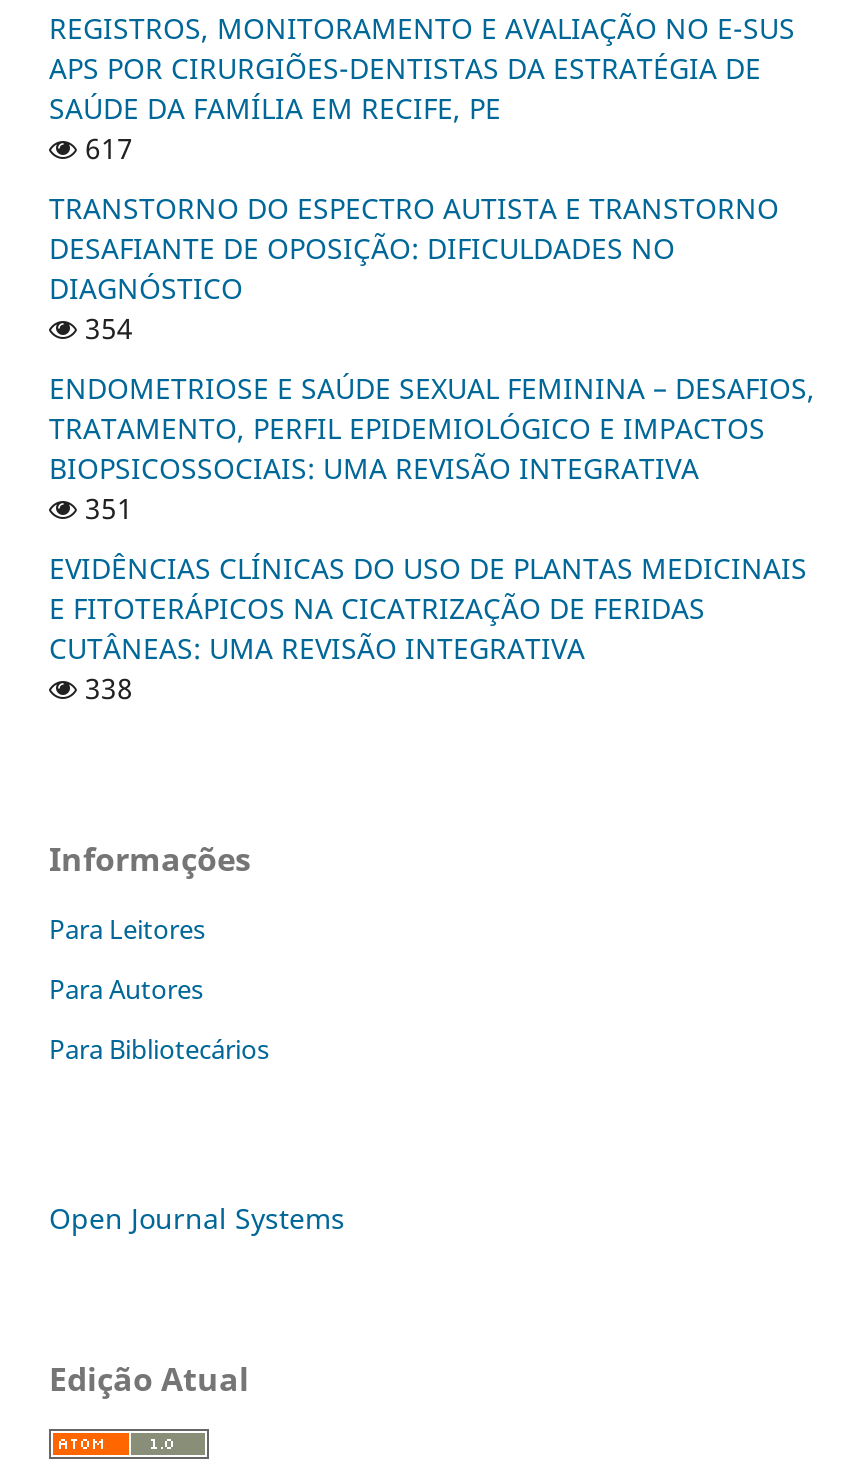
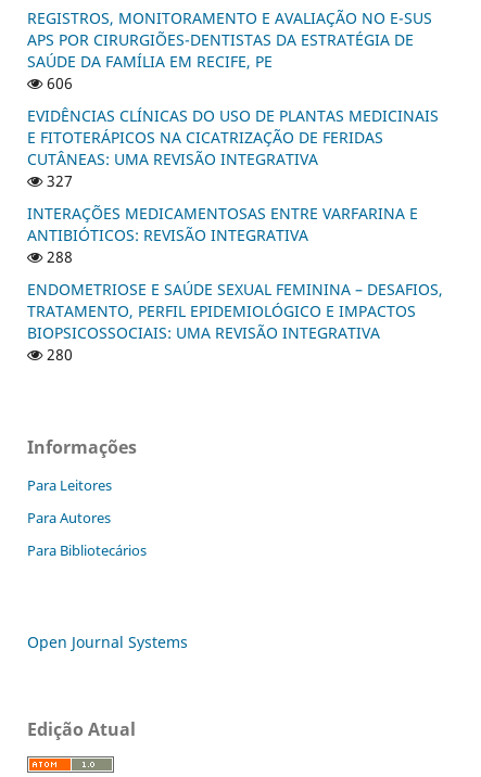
- 617
- TRANSTORNO DO ESPECTRO AUTISTA E TRANSTORNO
- DESAFIANTE DE OPOSIÇÃO: DIFICULDADES NO
- DIAGNÓSTICO
- 354
- 351
+ 606

moved down: ENDOMETRIOSE E SAÚDE SEXUAL FEMININA – DESAFIOS, | TRATAMENTO, PERFIL EPIDEMIOLÓGICO E IMPACTOS | BIOPSICOSSOCIAIS: UMA REVISÃO INTEGRATIVA

moved up: EVIDÊNCIAS CLÍNICAS DO USO DE PLANTAS MEDICINAIS | E FITOTERÁPICOS NA CICATRIZAÇÃO DE FERIDAS | CUTÂNEAS: UMA REVISÃO INTEGRATIVA

- 338
+ 327
+ INTERAÇÕES MEDICAMENTOSAS ENTRE VARFARINA E
+ ANTIBIÓTICOS: REVISÃO INTEGRATIVA
+ 288
+ 280
